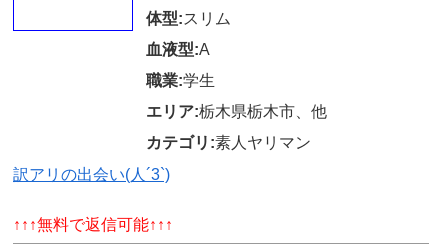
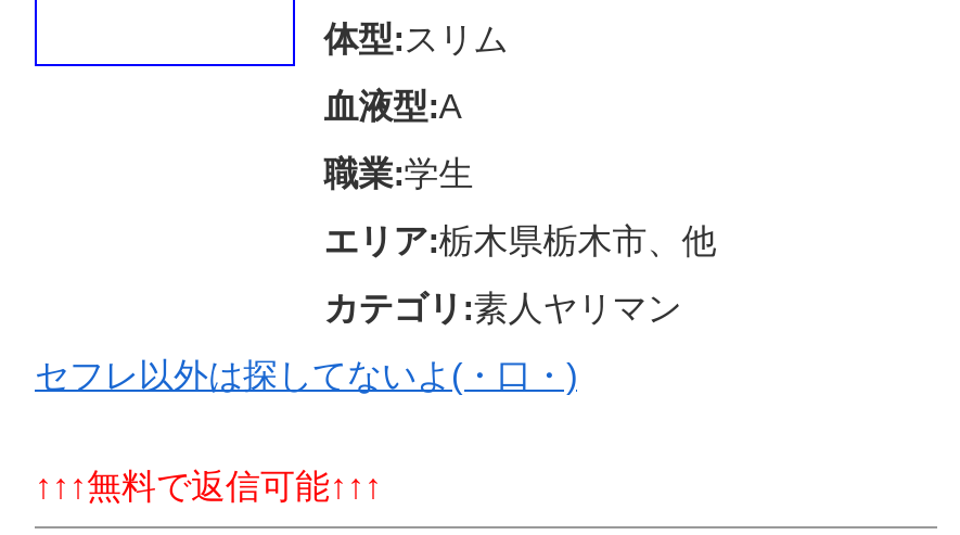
- 訳アリの出会い(人´3`)
+ セフレ以外は探してないよ(・口・)
